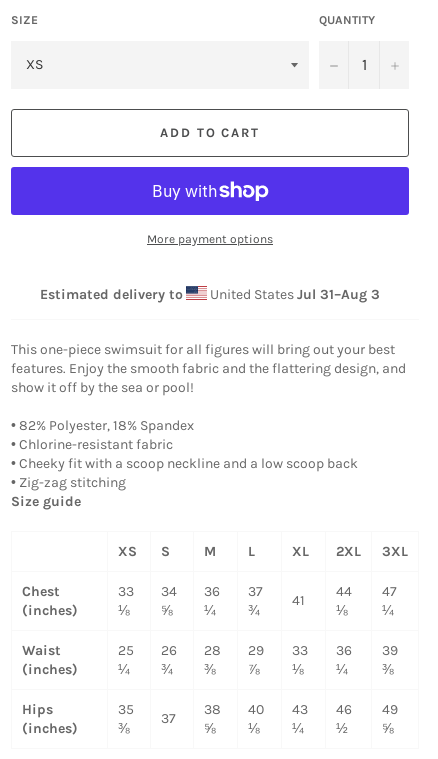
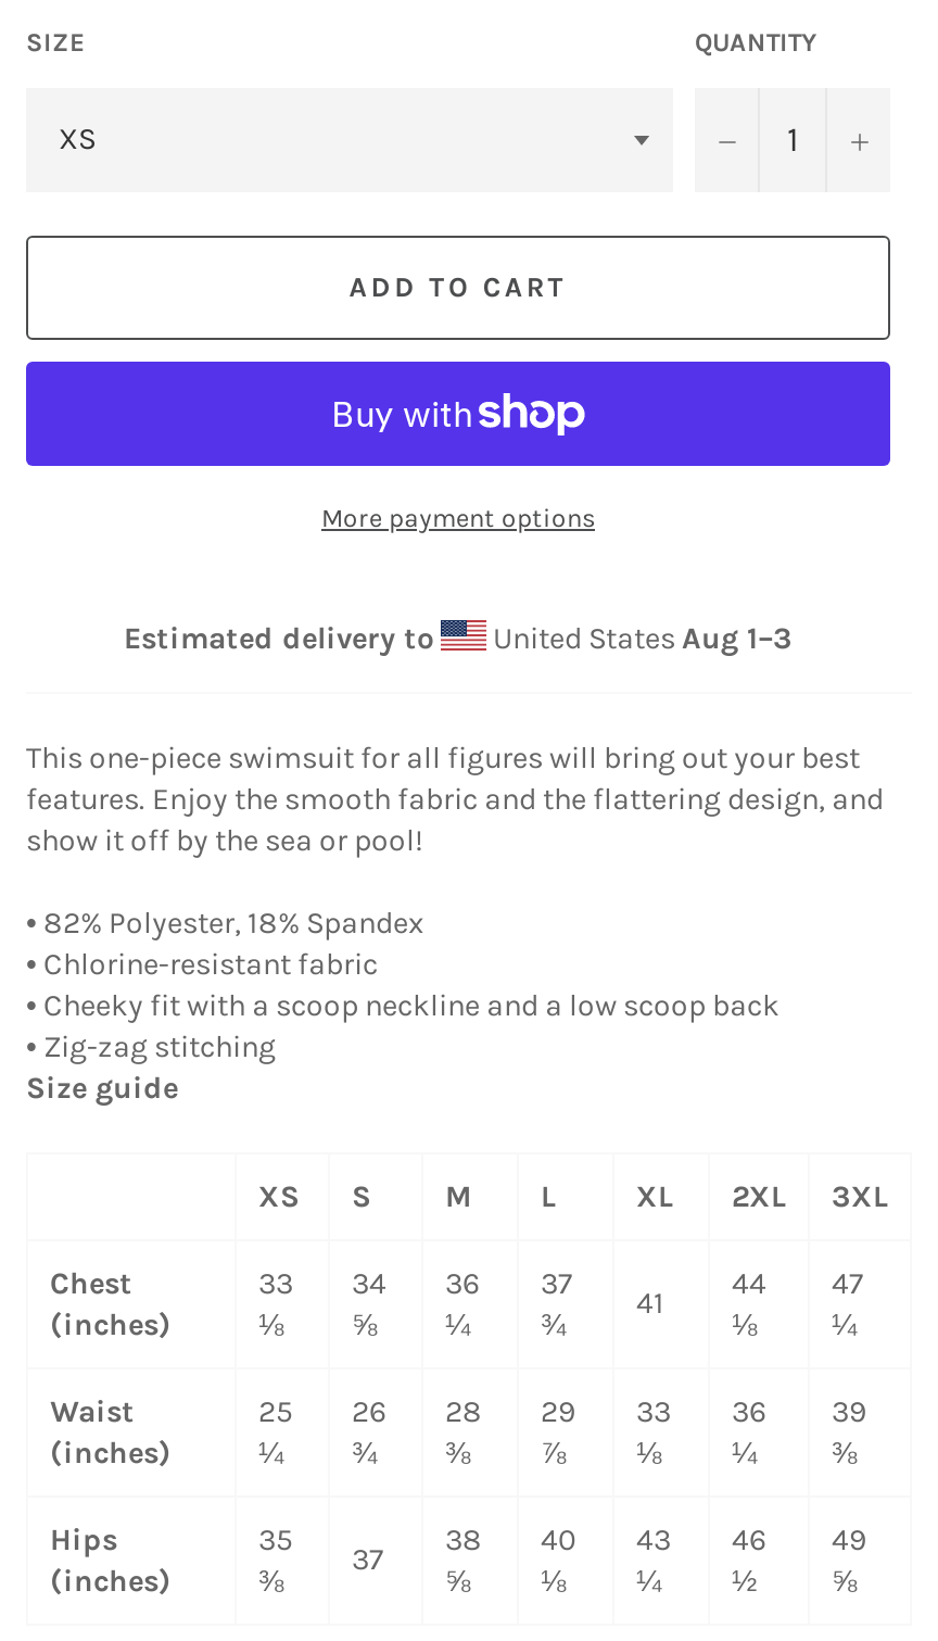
- United States Jul 31–Aug 3
+ United States Aug 1–3
